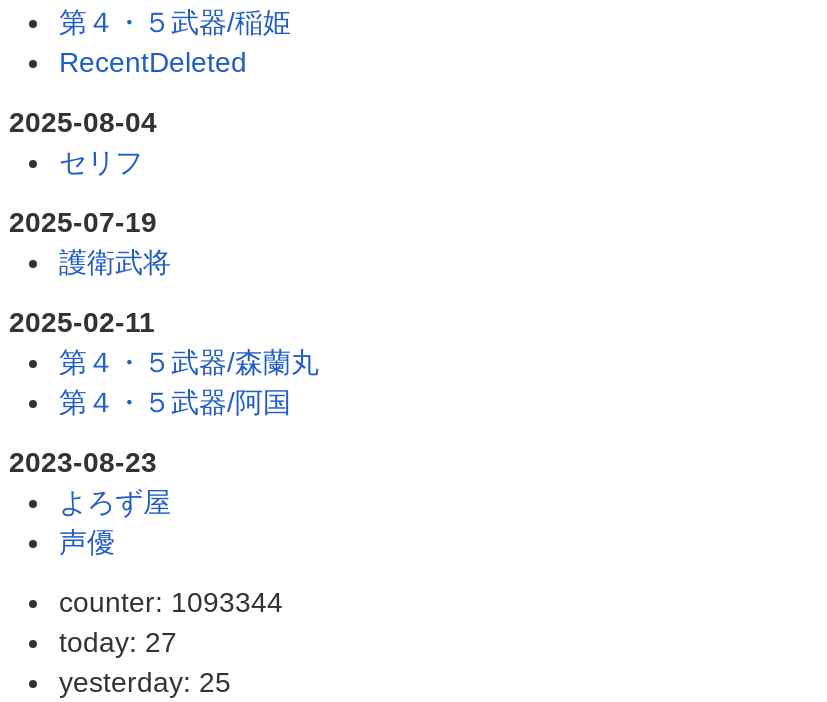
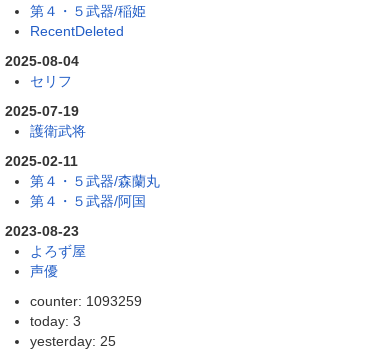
- counter: 1093344
+ counter: 1093259

- today: 27
+ today: 3
